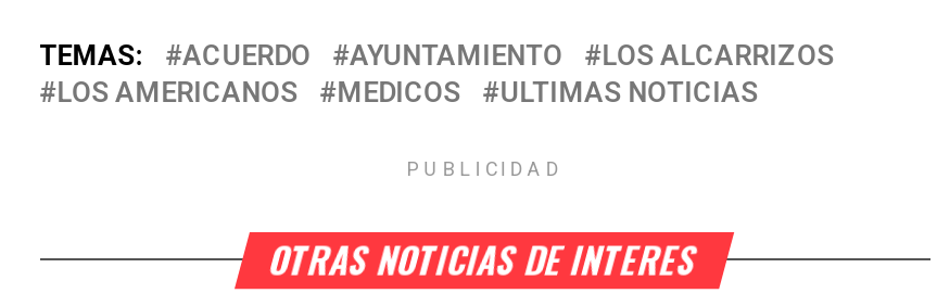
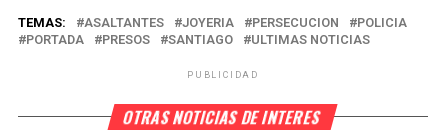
- ACUERDO
- AYUNTAMIENTO
- LOS ALCARRIZOS
- LOS AMERICANOS
- MEDICOS
+ ASALTANTES
+ JOYERIA
+ PERSECUCION
+ POLICIA
+ PORTADA
+ PRESOS
+ SANTIAGO
